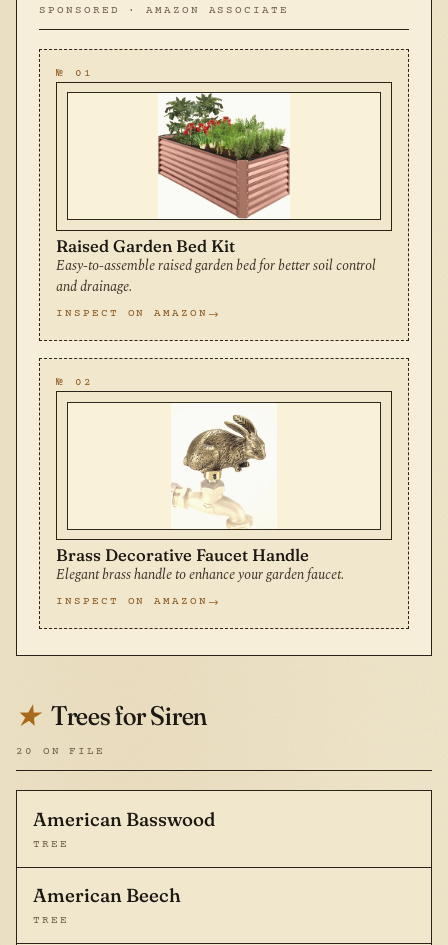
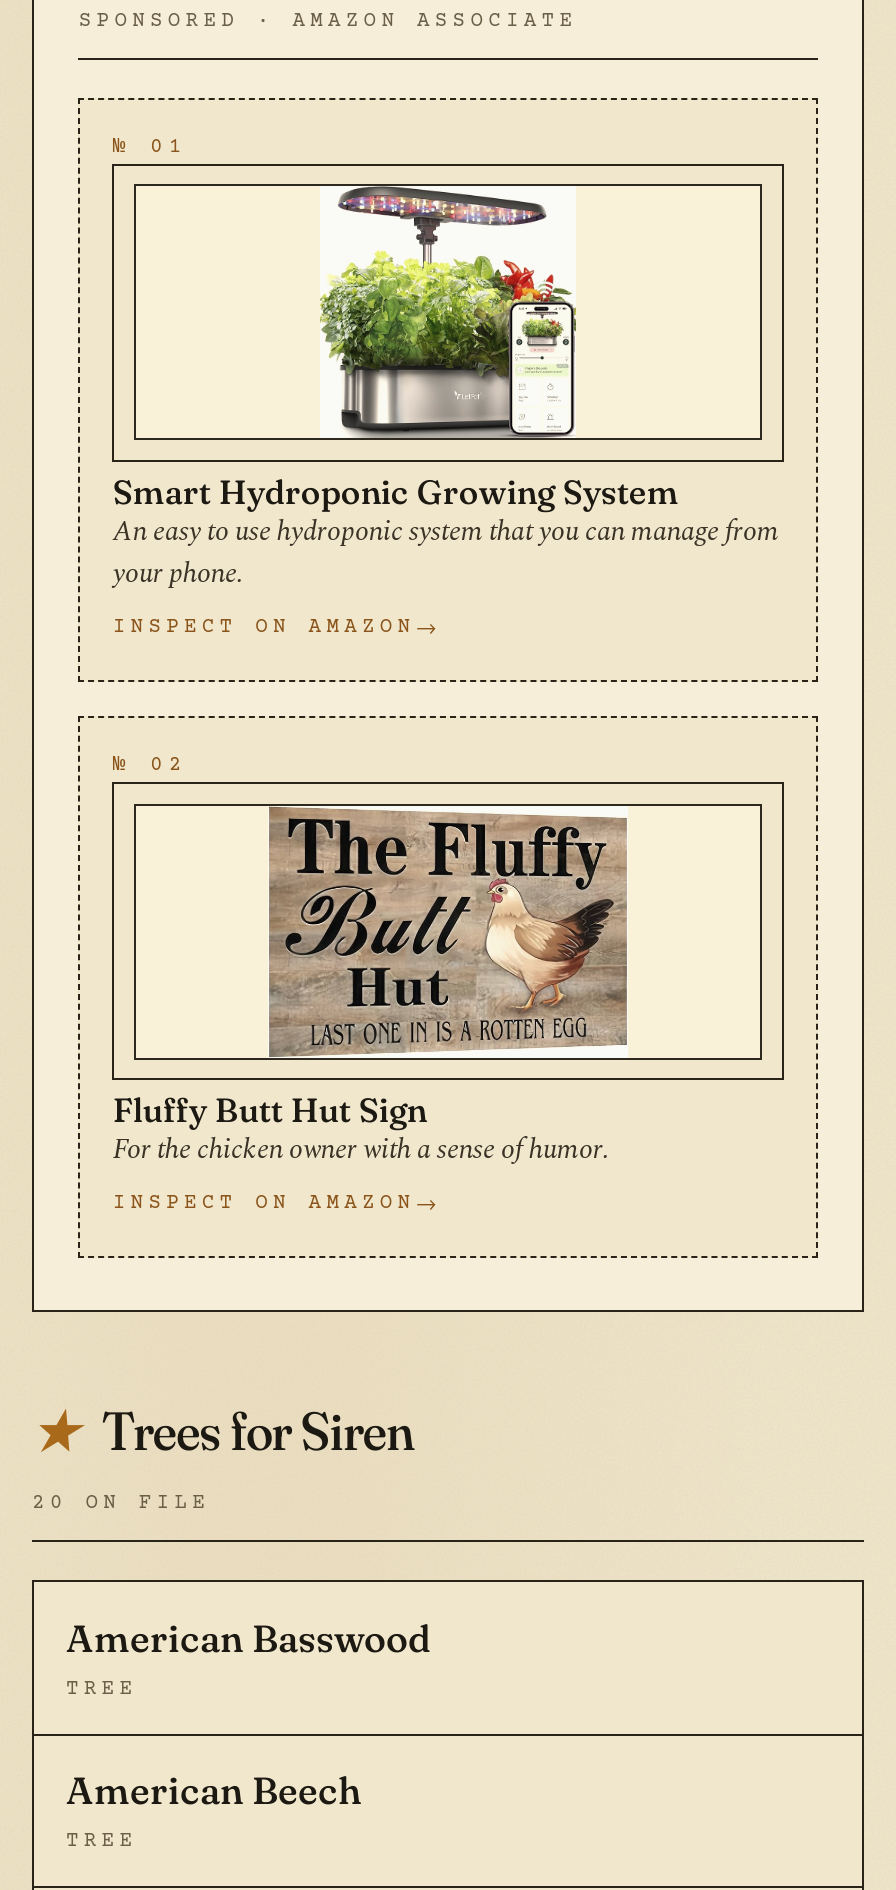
- [image]
- Raised Garden Bed Kit
- Easy-to-assemble raised garden bed for better soil control
- and drainage.
+ [image]
+ Smart Hydroponic Growing System
+ An easy to use hydroponic system that you can manage from
+ your phone.

- [image]
- Brass Decorative Faucet Handle
- Elegant brass handle to enhance your garden faucet.
+ [image]
+ Fluffy Butt Hut Sign
+ For the chicken owner with a sense of humor.
